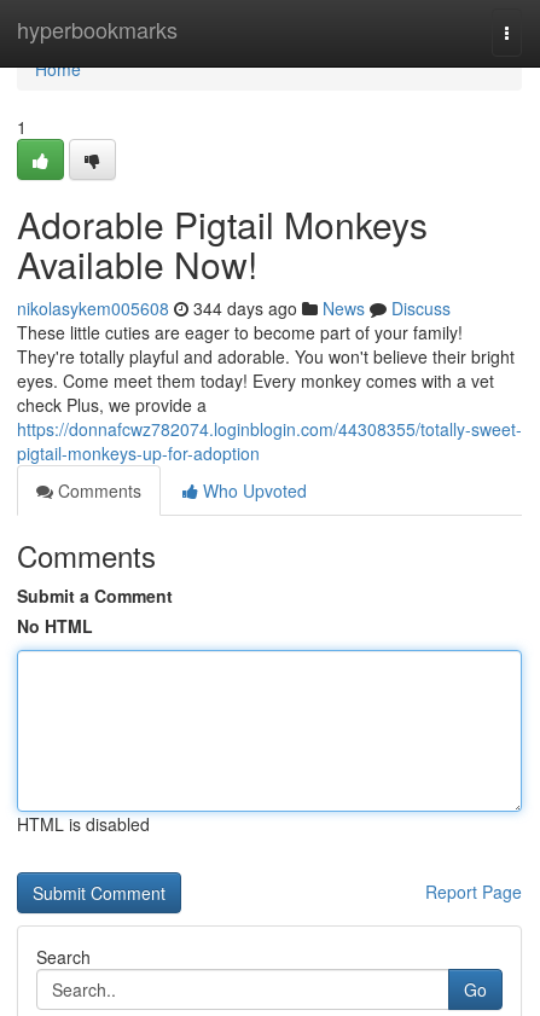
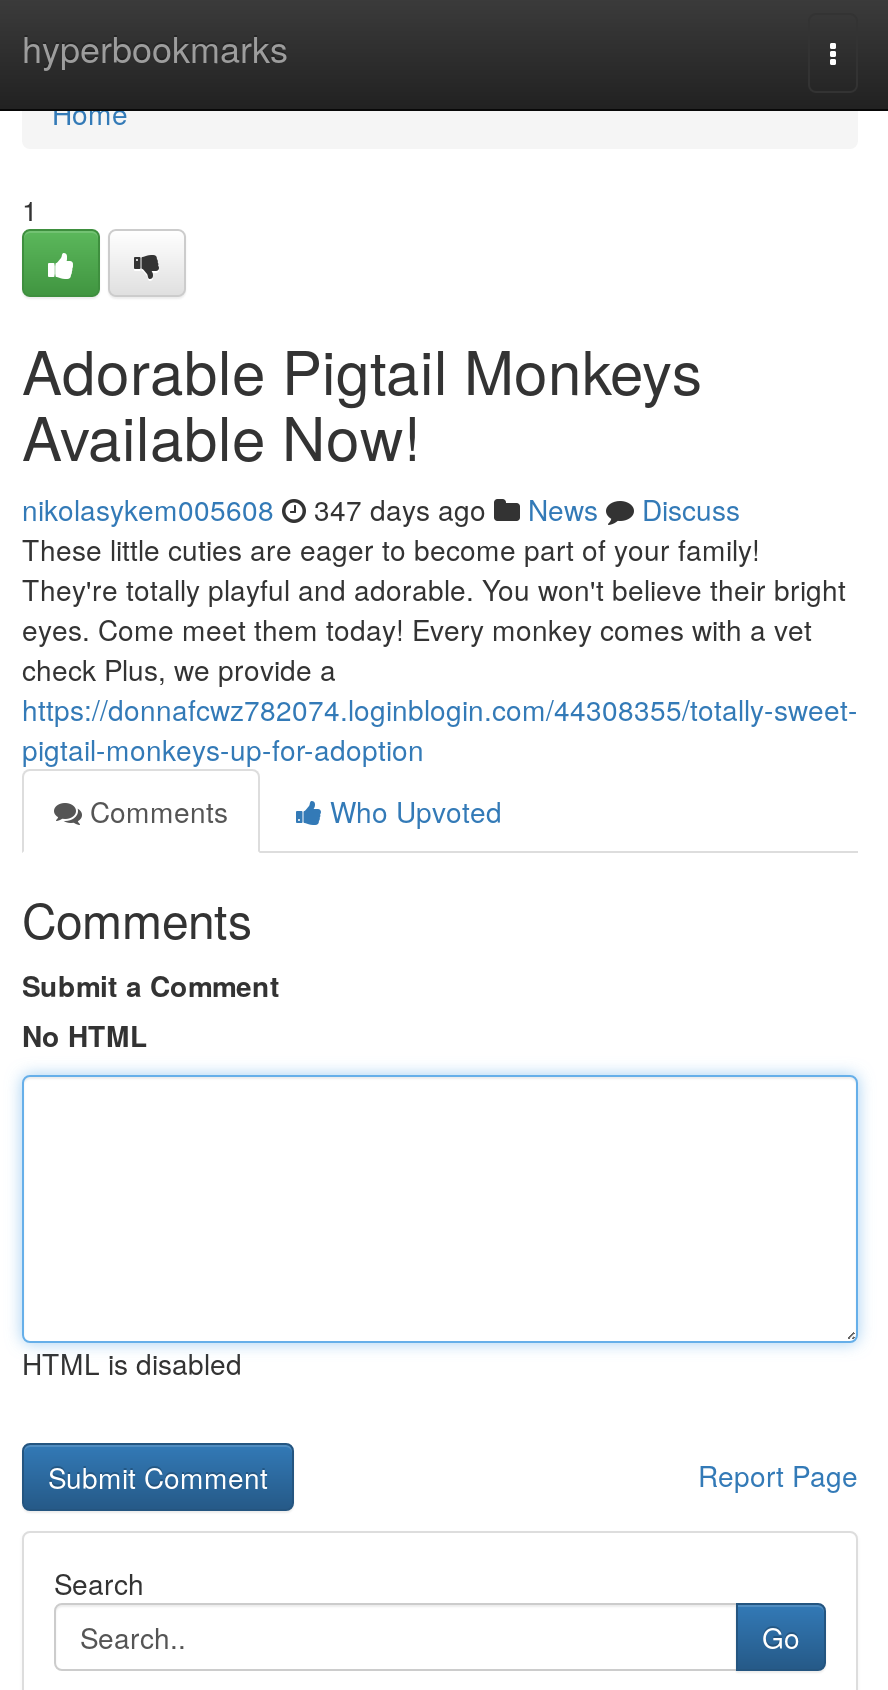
- nikolasykem005608 344 days ago News Discuss
+ nikolasykem005608 347 days ago News Discuss
